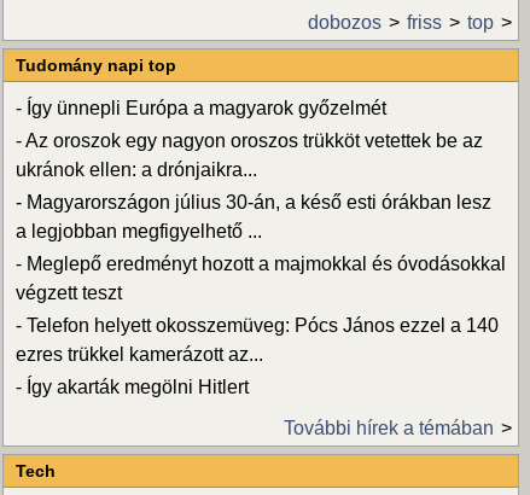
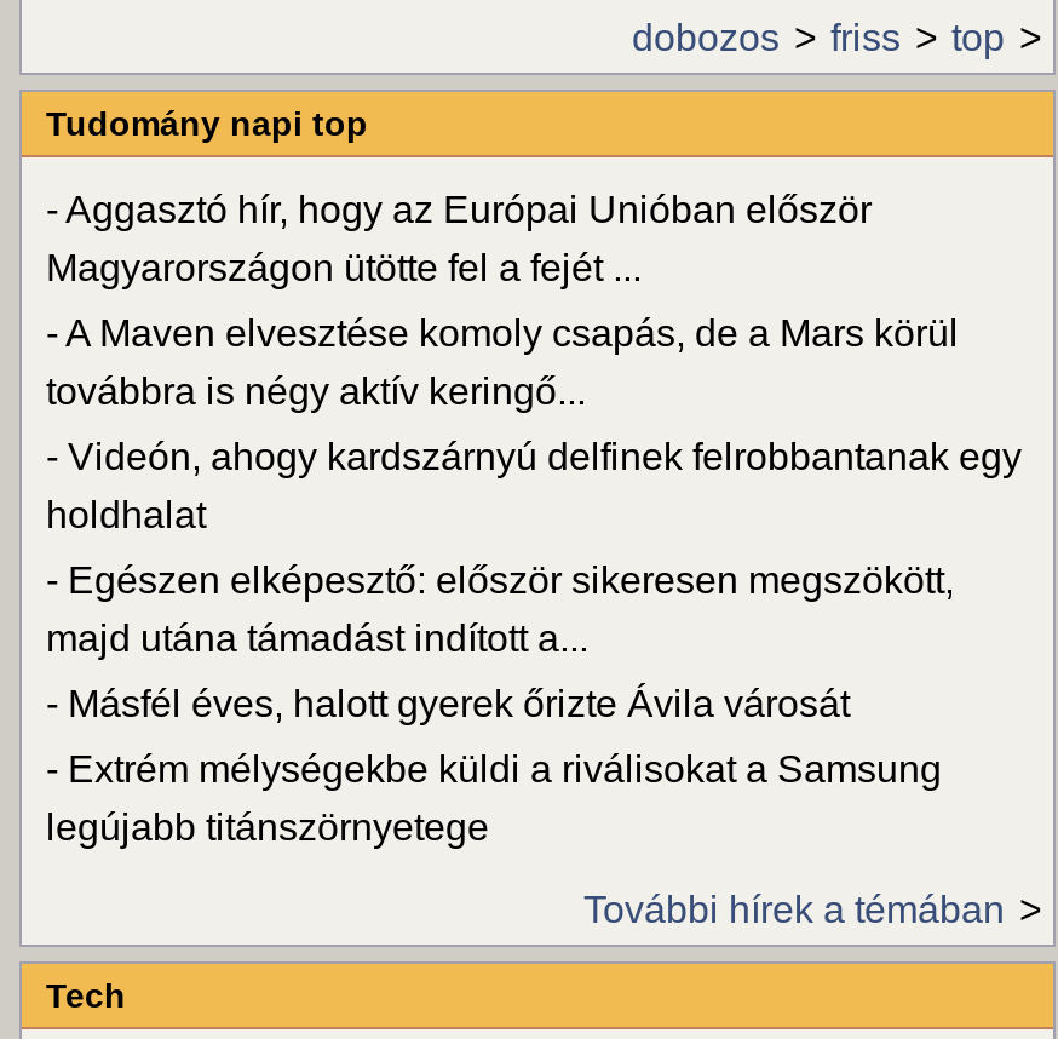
- - Így ünnepli Európa a magyarok győzelmét
+ - Aggasztó hír, hogy az Európai Unióban először
+ Magyarországon ütötte fel a fejét ...

- - Az oroszok egy nagyon oroszos trükköt vetettek be az
- ukránok ellen: a drónjaikra...
+ - A Maven elvesztése komoly csapás, de a Mars körül
+ továbbra is négy aktív keringő...

- - Magyarországon július 30-án, a késő esti órákban lesz
- a legjobban megfigyelhető ...
+ - Videón, ahogy kardszárnyú delfinek felrobbantanak egy
+ holdhalat

- - Meglepő eredményt hozott a majmokkal és óvodásokkal
- végzett teszt
+ - Egészen elképesztő: először sikeresen megszökött,
+ majd utána támadást indított a...

- - Telefon helyett okosszemüveg: Pócs János ezzel a 140
- ezres trükkel kamerázott az...
+ - Másfél éves, halott gyerek őrizte Ávila városát

- - Így akarták megölni Hitlert
+ - Extrém mélységekbe küldi a riválisokat a Samsung
+ legújabb titánszörnyetege
